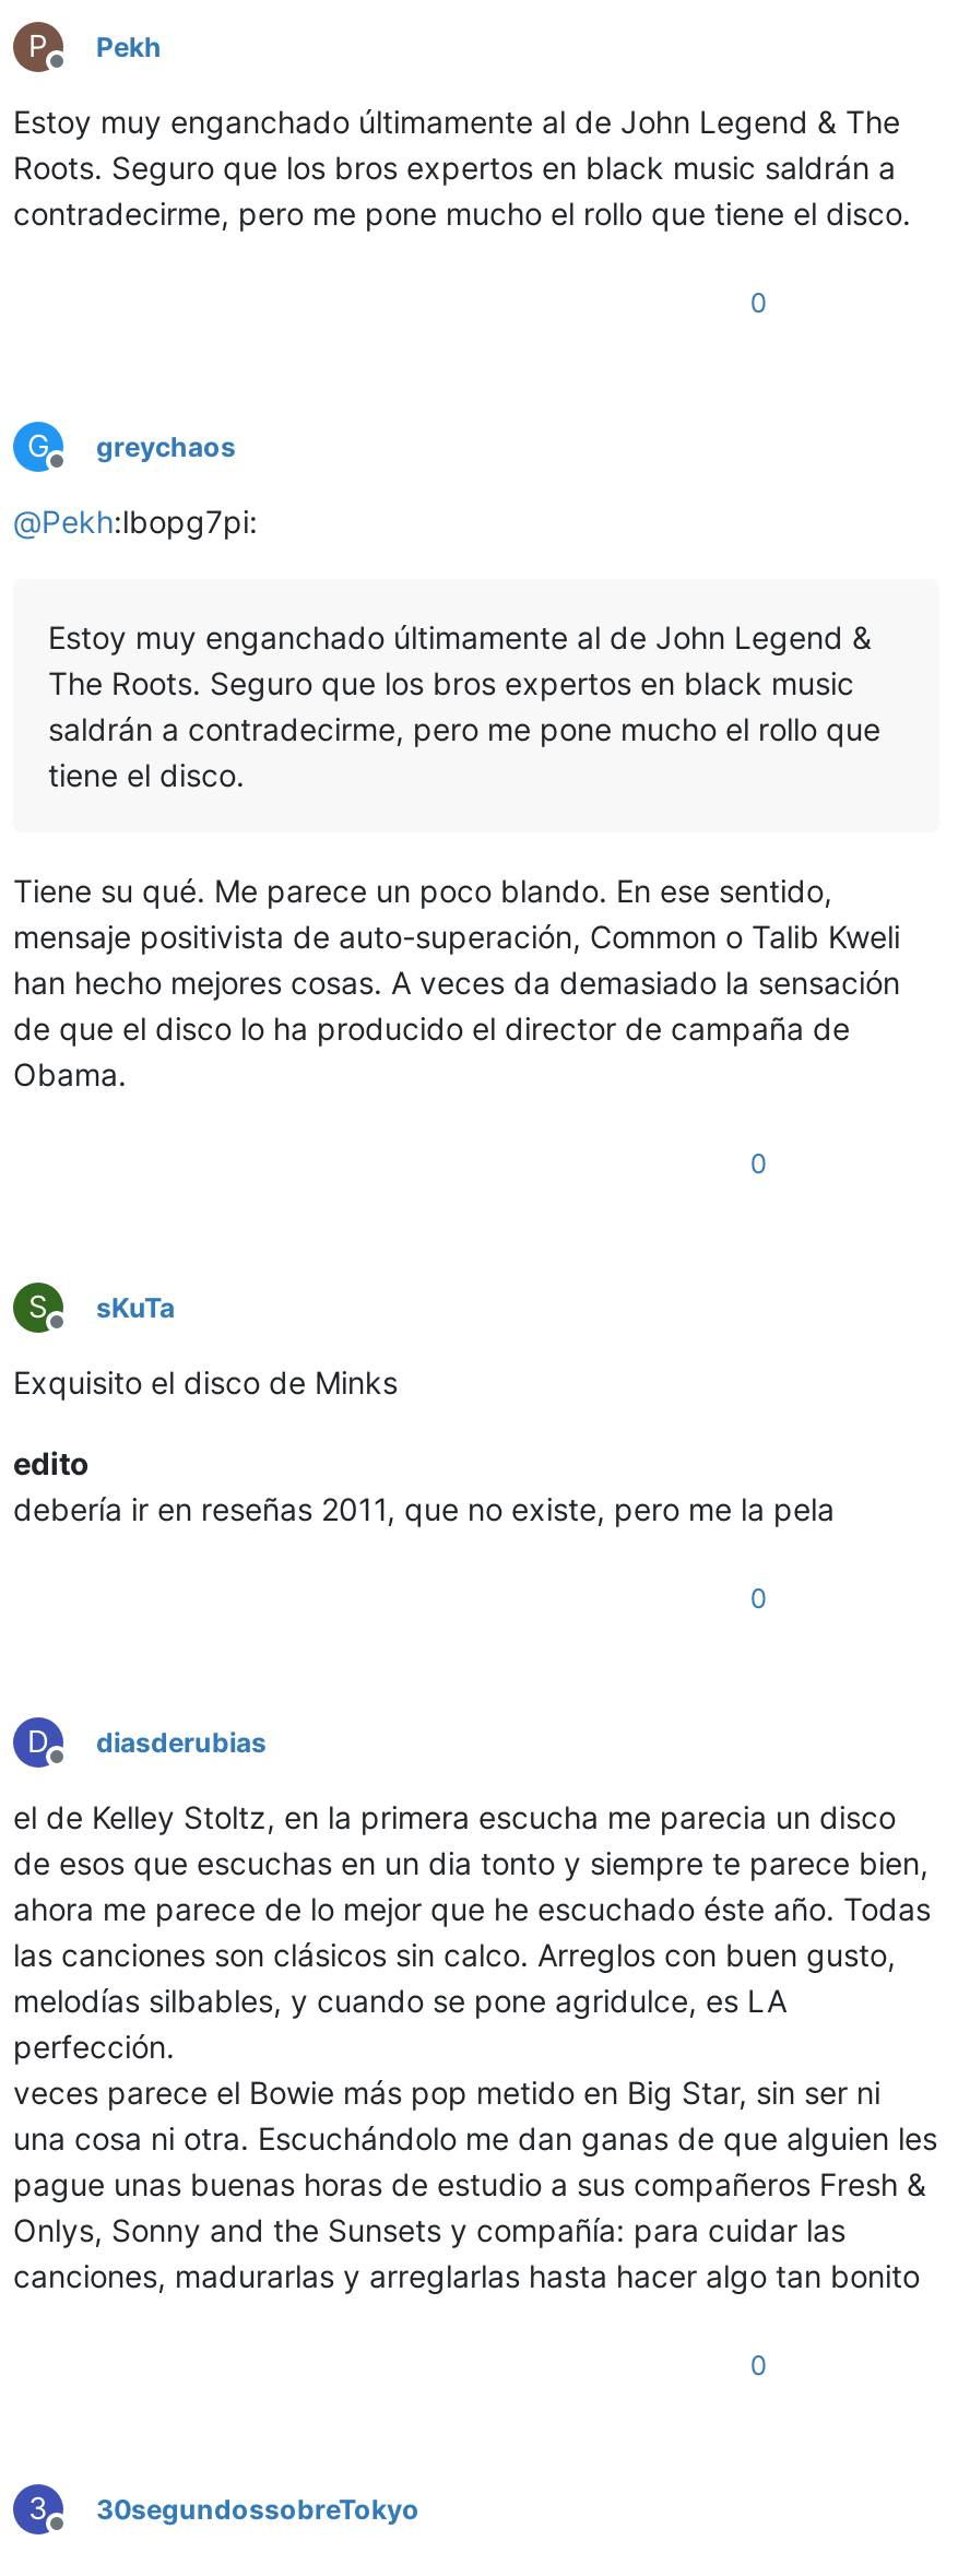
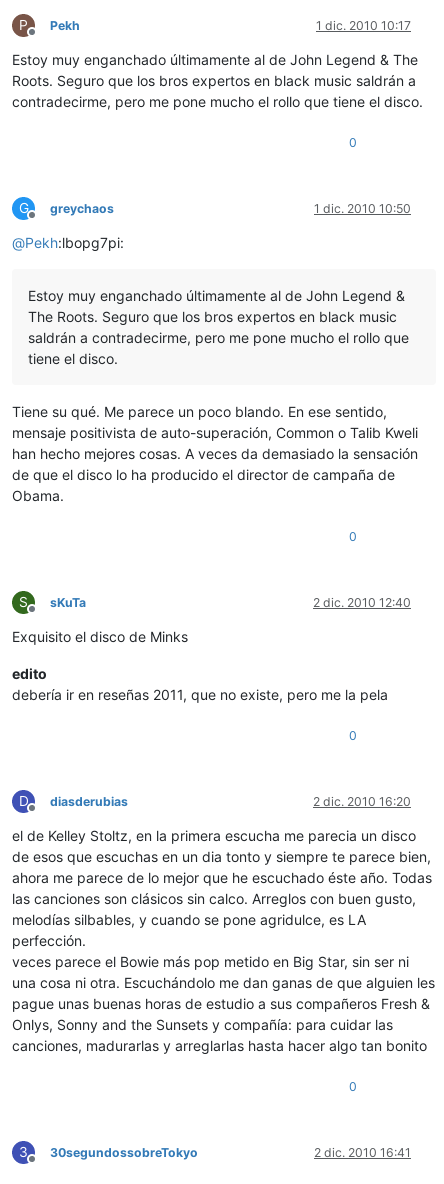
+ 1 dic. 2010 10:17

+ 1 dic. 2010 10:50

+ 2 dic. 2010 12:40

+ 2 dic. 2010 16:20

+ 2 dic. 2010 16:41
